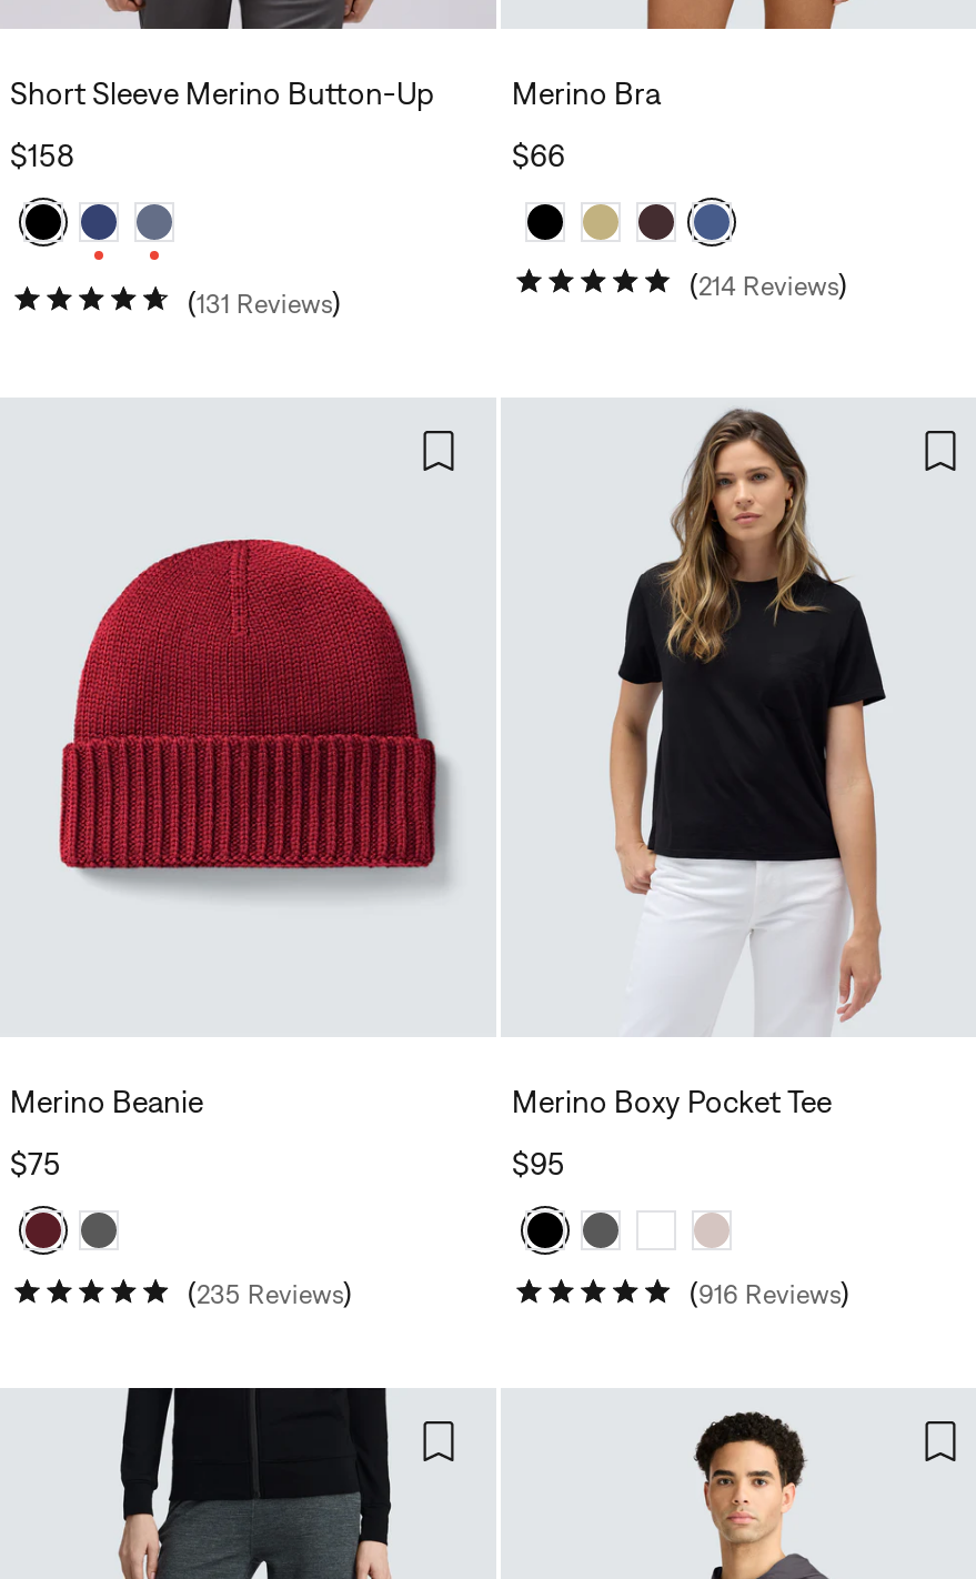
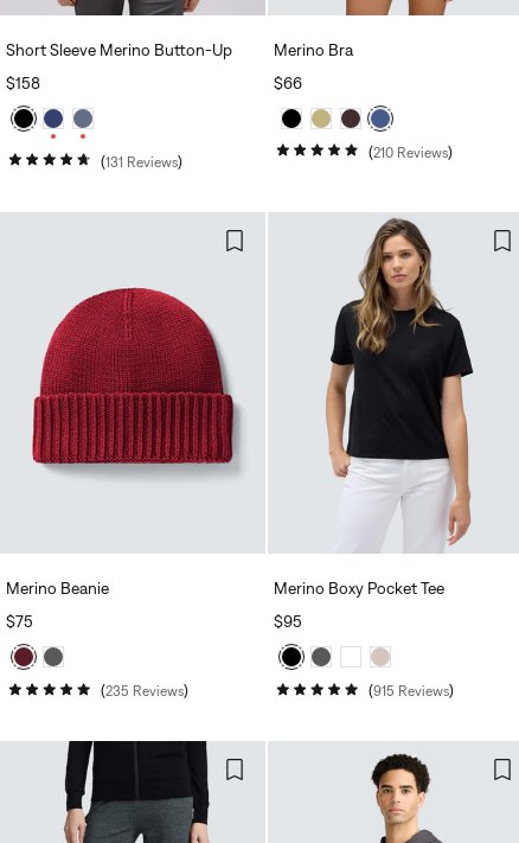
- 214 Reviews
+ 210 Reviews

- 916 Reviews
+ 915 Reviews
